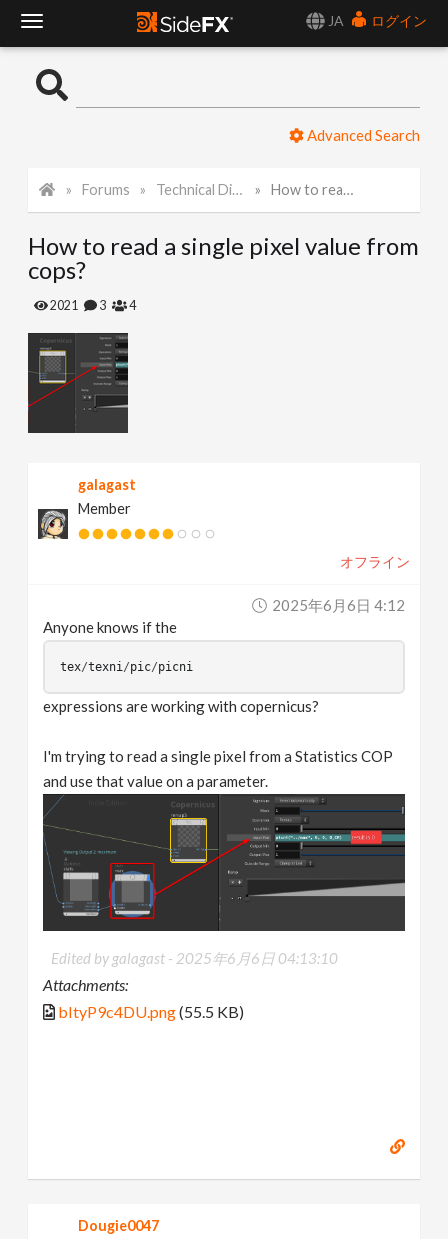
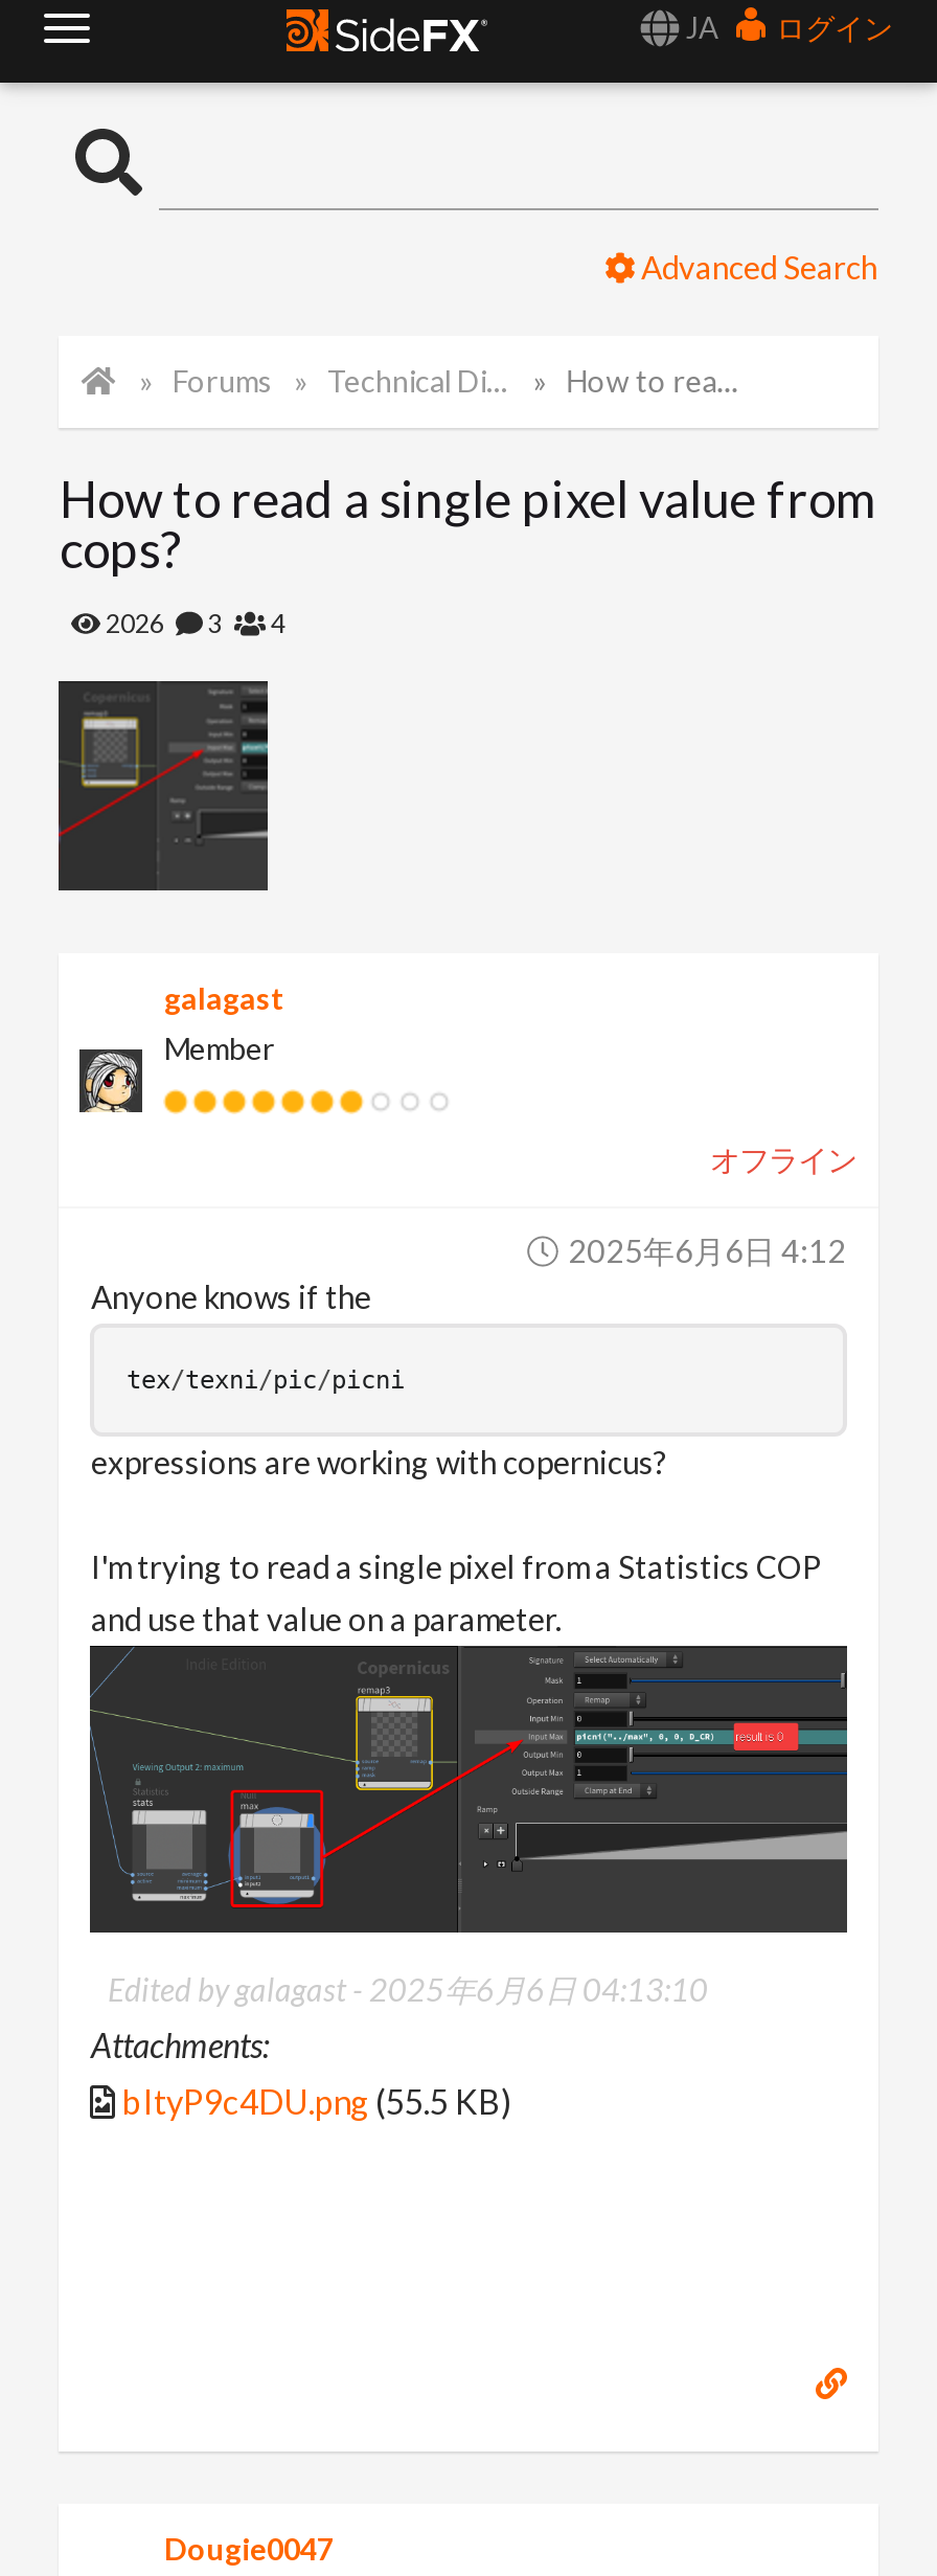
- 2021
+ 2026
